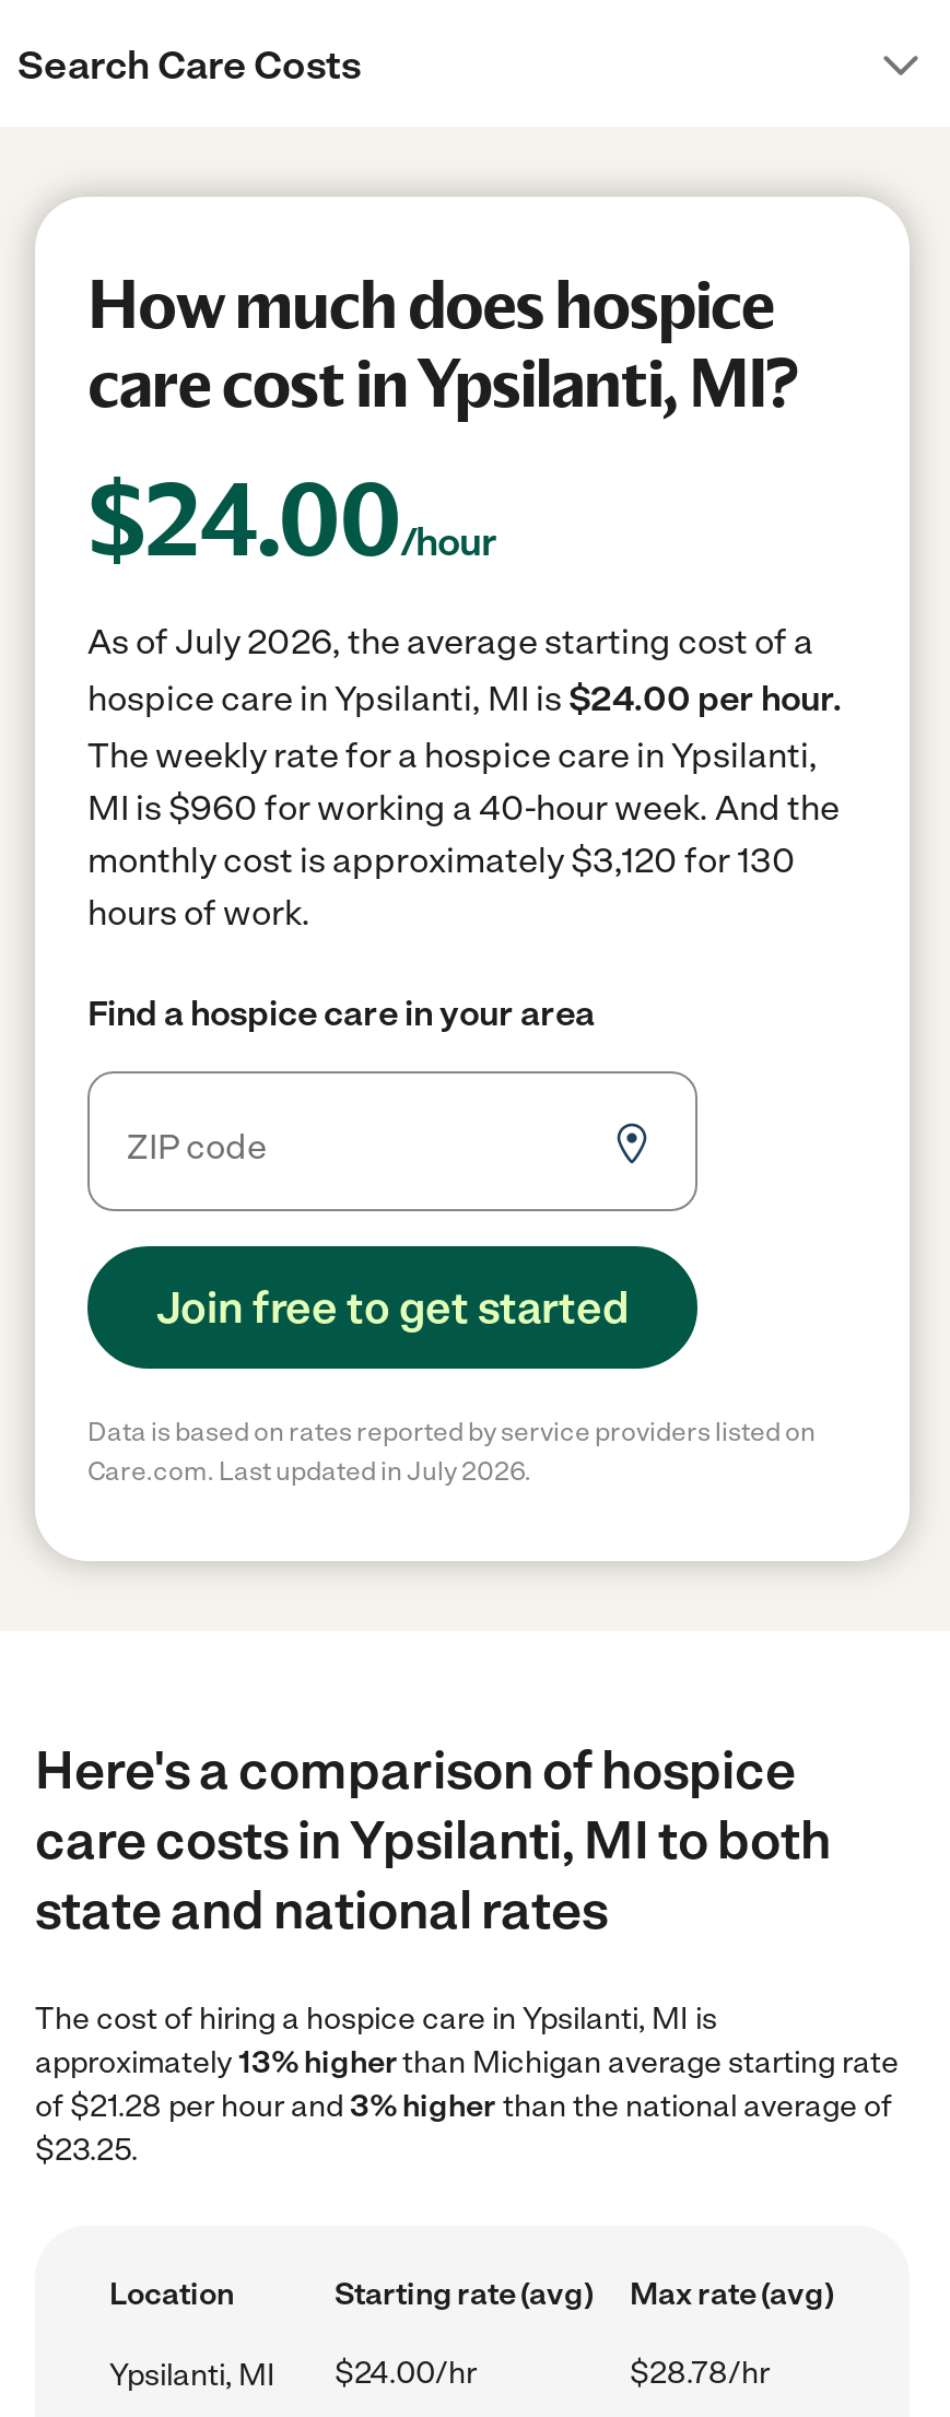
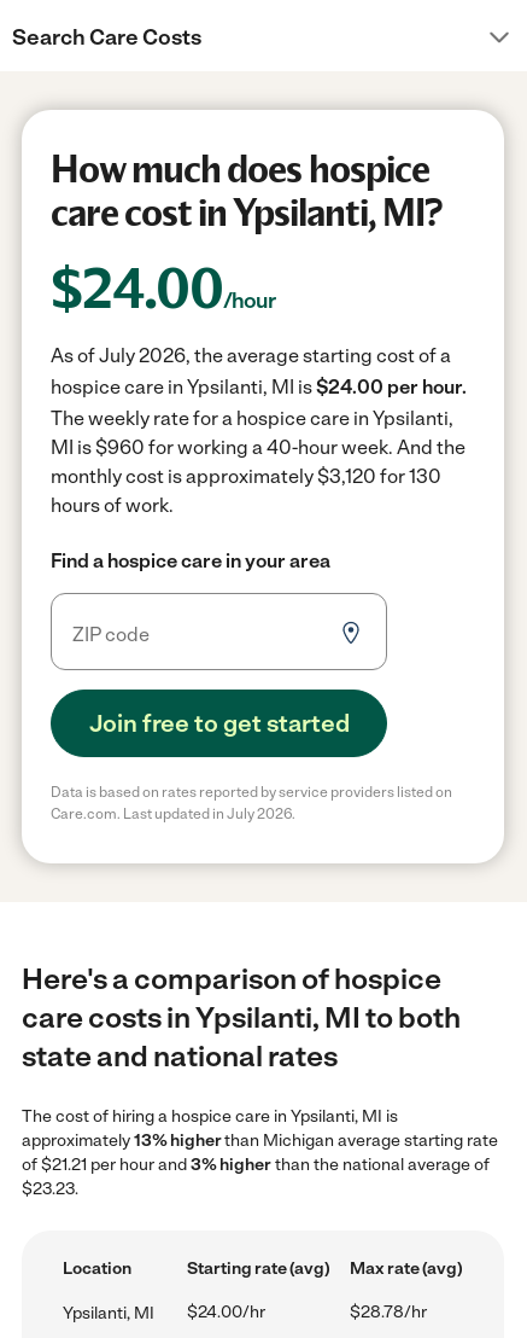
- of $21.28 per hour and 3% higher than the national average of
+ of $21.21 per hour and 3% higher than the national average of

- $23.25.
+ $23.23.
